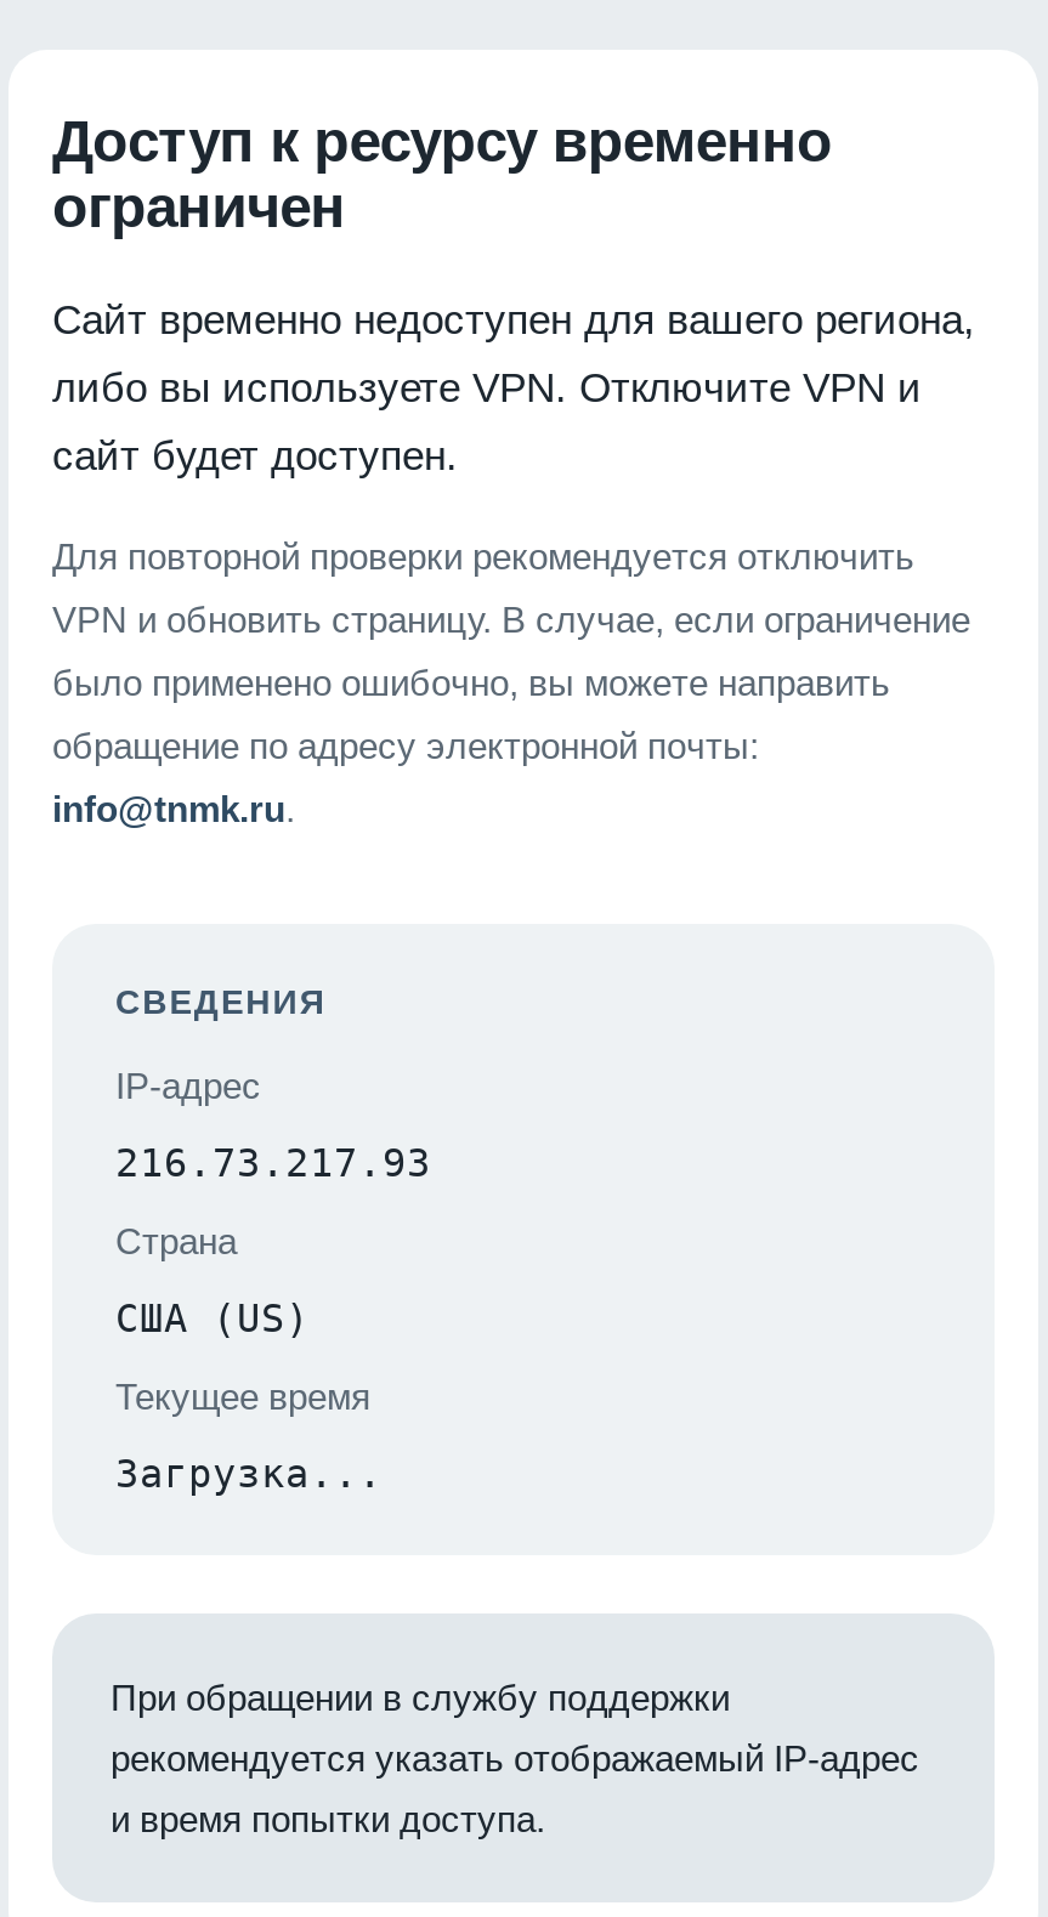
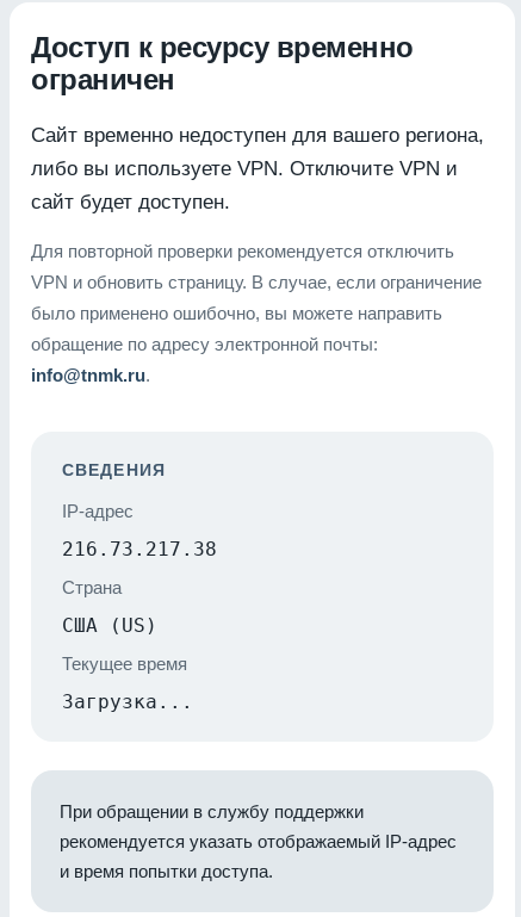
- 216.73.217.93
+ 216.73.217.38
